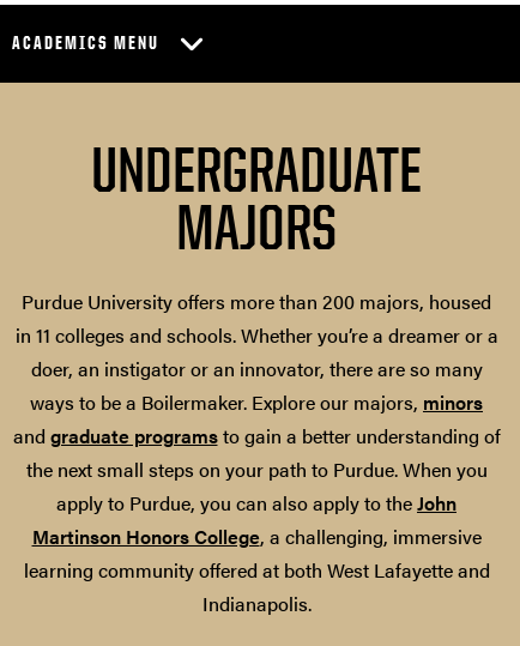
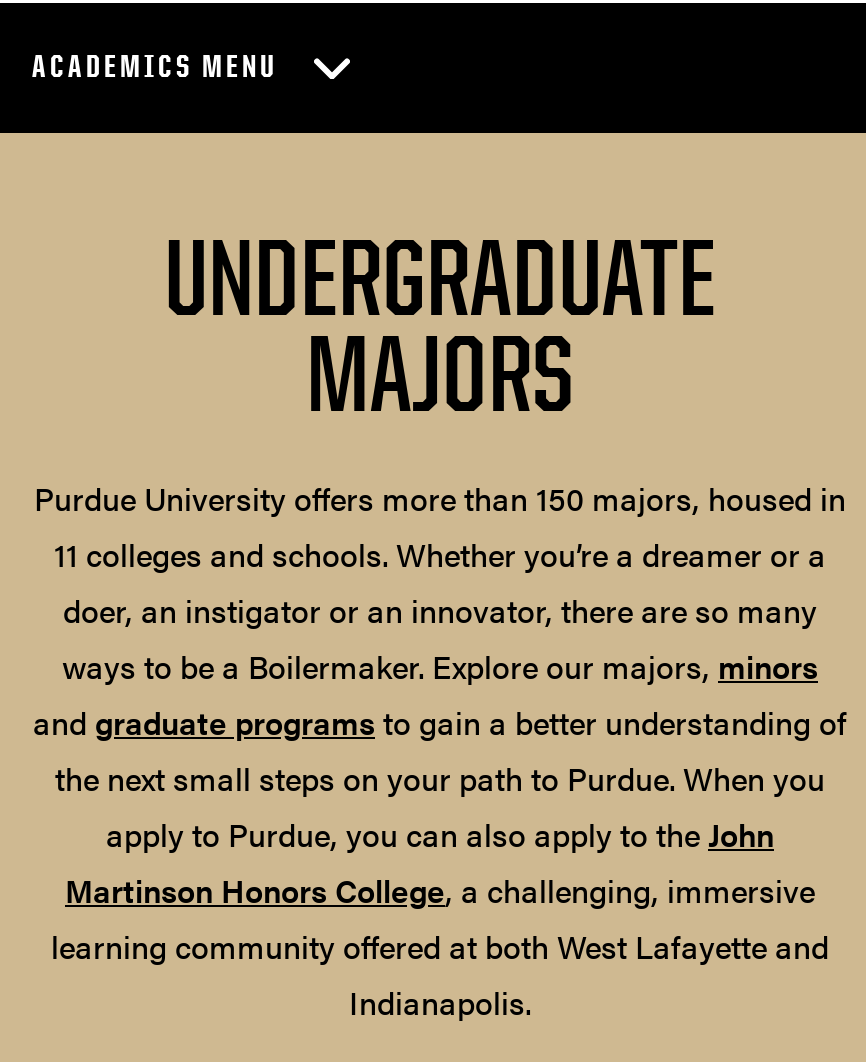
- Purdue University offers more than 200 majors, housed
- in 11 colleges and schools. Whether you’re a dreamer or a
+ Purdue University offers more than 150 majors, housed in
+ 11 colleges and schools. Whether you’re a dreamer or a
